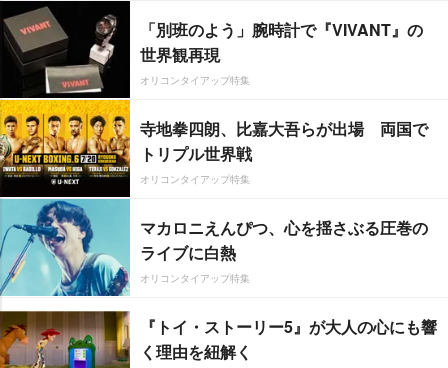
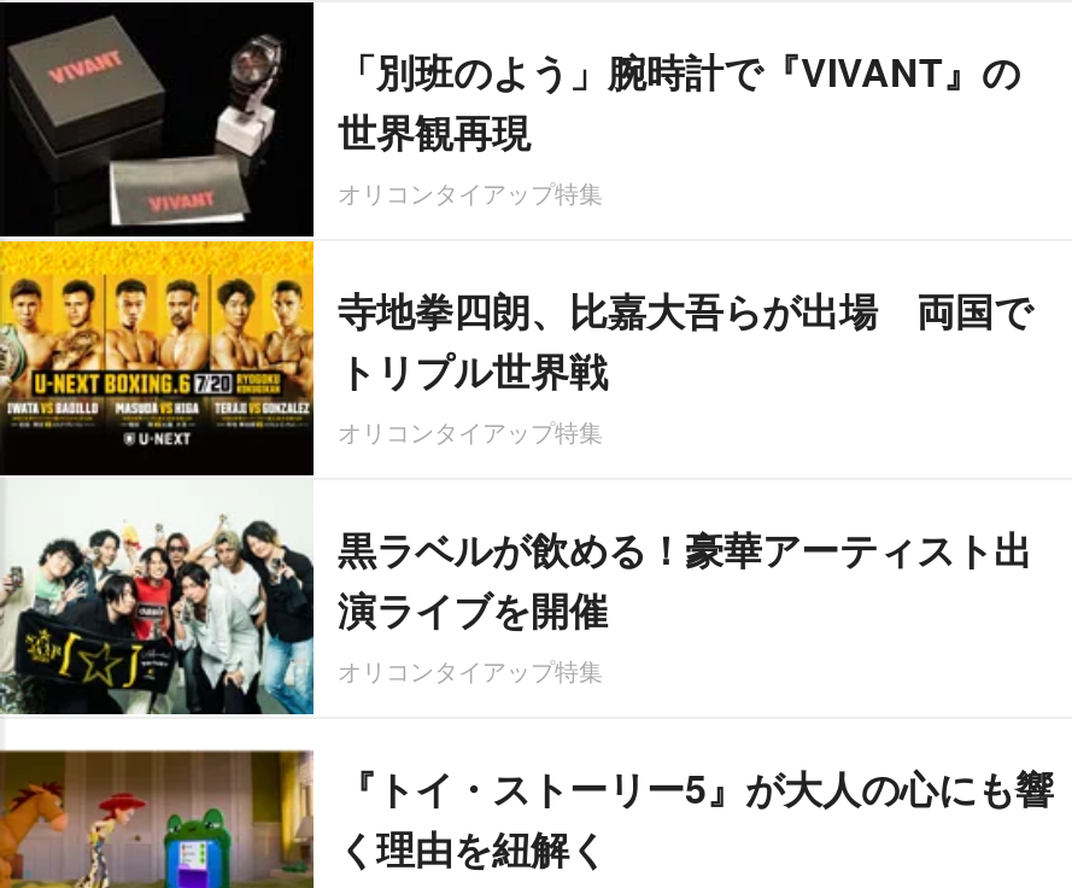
- [image]
- マカロニえんぴつ、心を揺さぶる圧巻の
- ライブに白熱
+ [image]
+ 黒ラベルが飲める！豪華アーティスト出
+ 演ライブを開催
